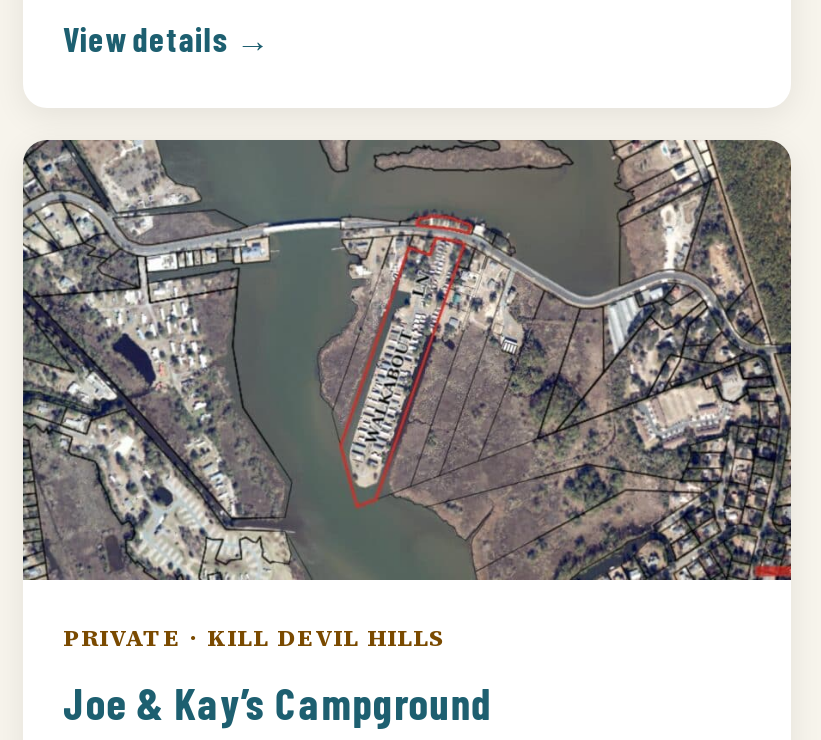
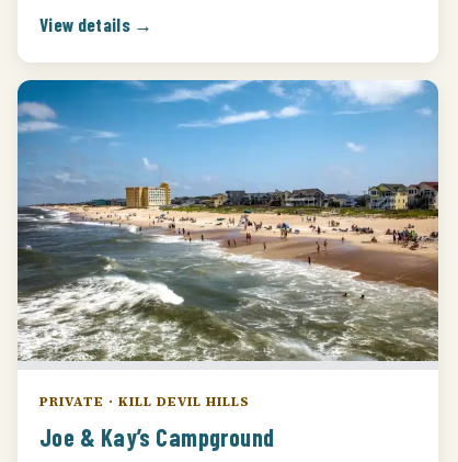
- [image]
+ [image]
